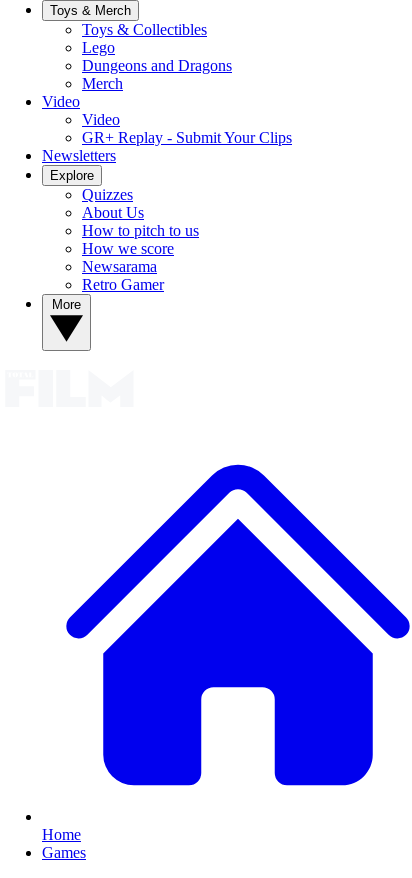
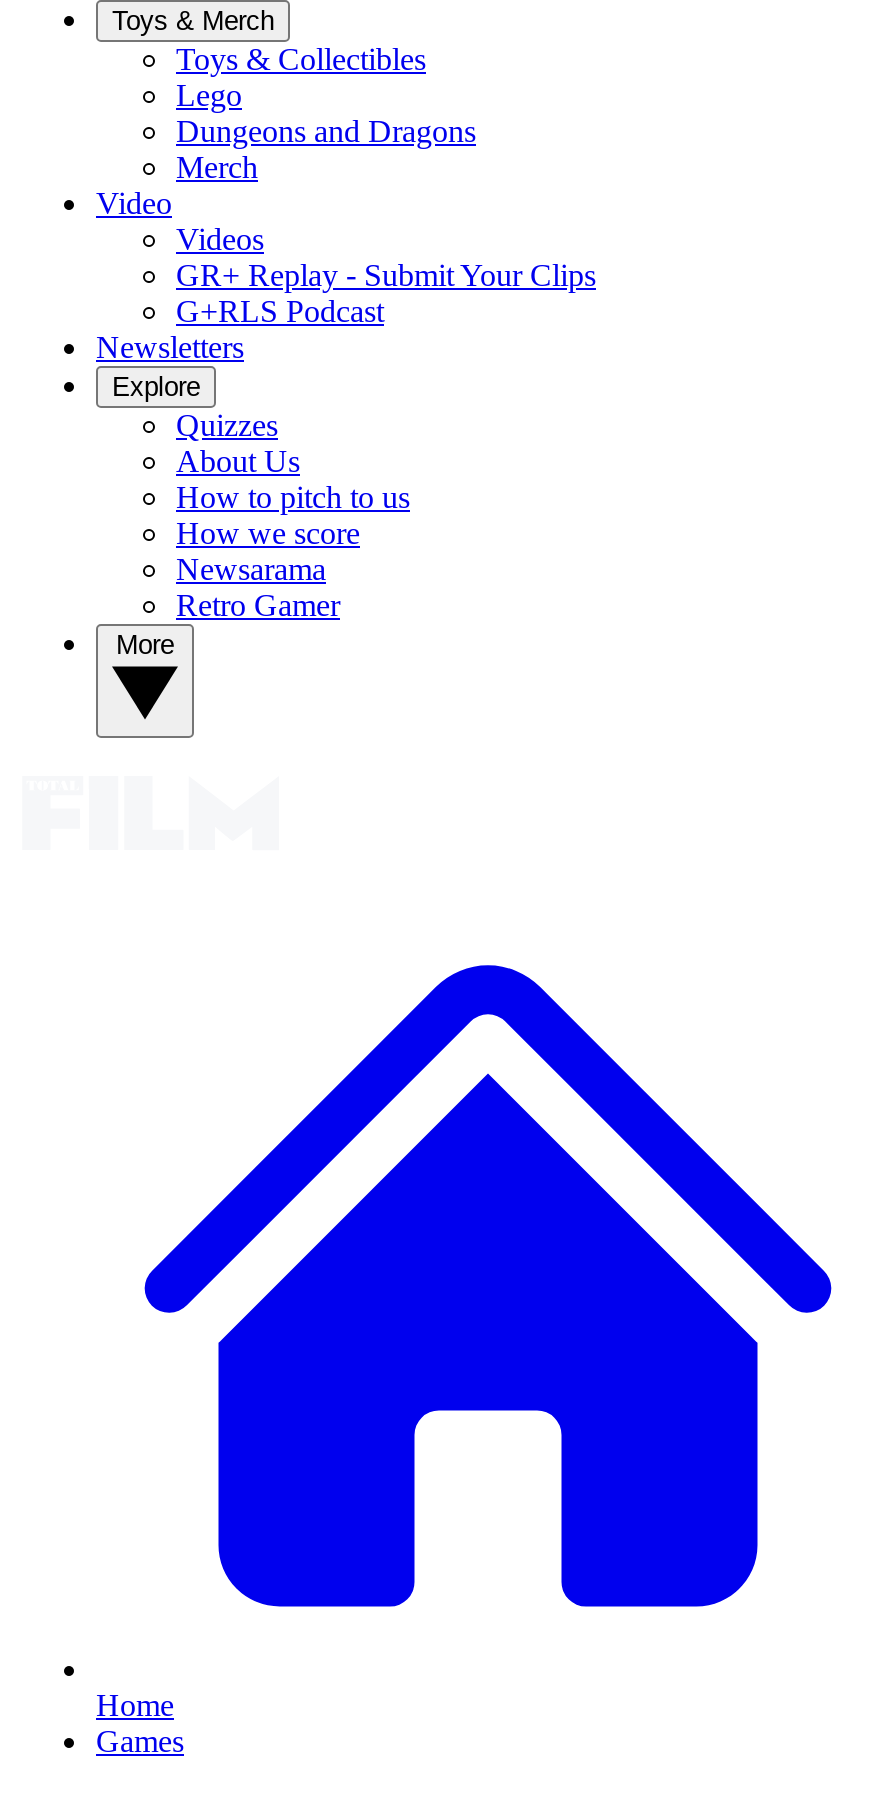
- Video
+ Videos

+ G+RLS Podcast
